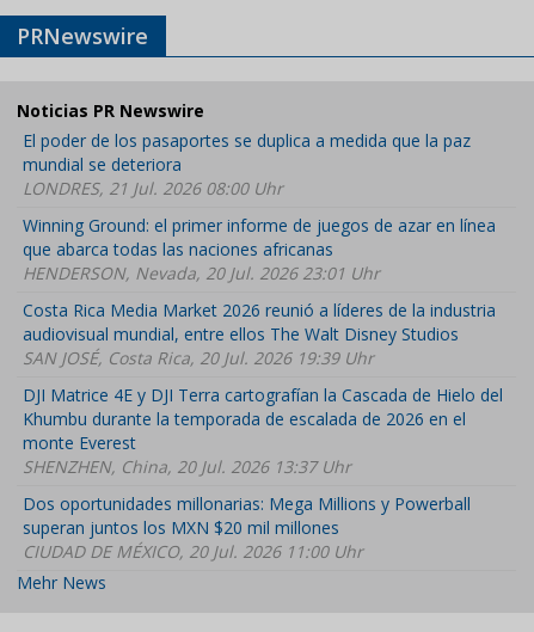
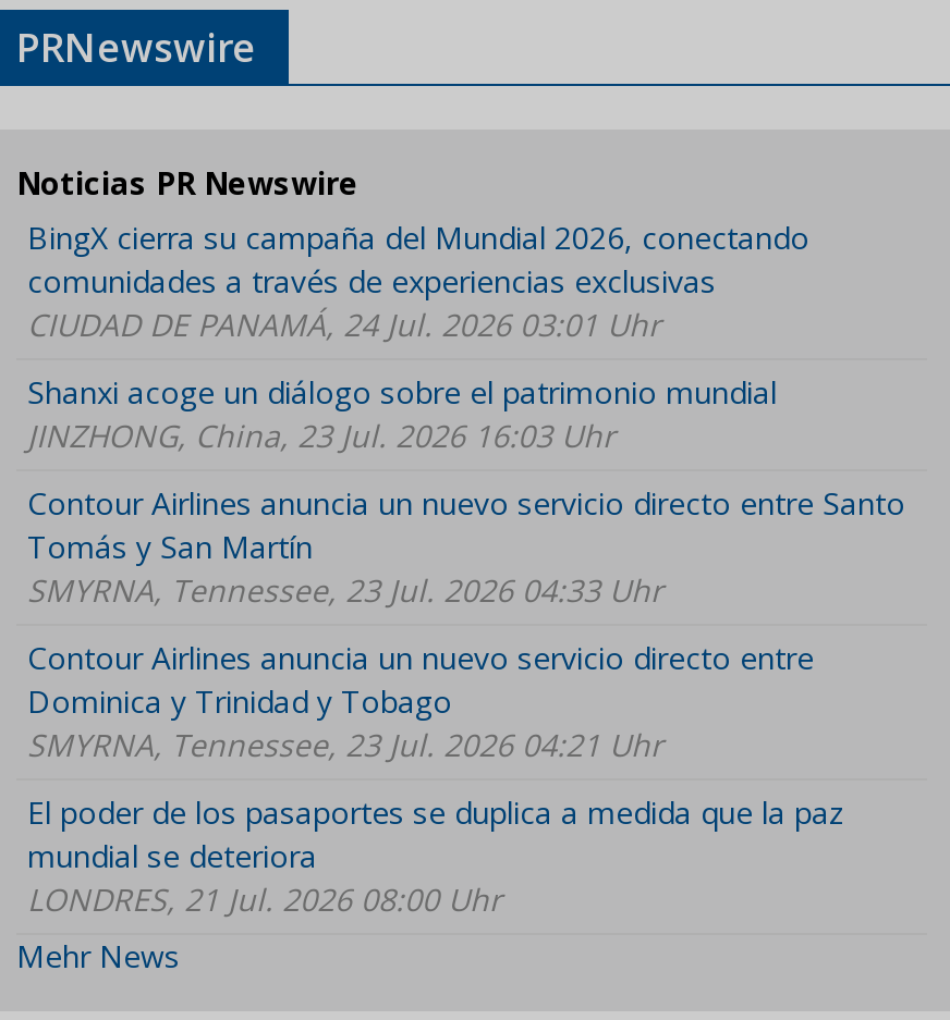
+ BingX cierra su campaña del Mundial 2026, conectando
+ comunidades a través de experiencias exclusivas
+ CIUDAD DE PANAMÁ, 24 Jul. 2026 03:01 Uhr
+ Shanxi acoge un diálogo sobre el patrimonio mundial
+ JINZHONG, China, 23 Jul. 2026 16:03 Uhr
+ Contour Airlines anuncia un nuevo servicio directo entre Santo
+ Tomás y San Martín
+ SMYRNA, Tennessee, 23 Jul. 2026 04:33 Uhr
+ Contour Airlines anuncia un nuevo servicio directo entre
+ Dominica y Trinidad y Tobago
+ SMYRNA, Tennessee, 23 Jul. 2026 04:21 Uhr

moved down: El poder de los pasaportes se duplica a medida que la paz | mundial se deteriora | LONDRES, 21 Jul. 2026 08:00 Uhr

- Winning Ground: el primer informe de juegos de azar en línea
- que abarca todas las naciones africanas
- HENDERSON, Nevada, 20 Jul. 2026 23:01 Uhr
- Costa Rica Media Market 2026 reunió a líderes de la industria
- audiovisual mundial, entre ellos The Walt Disney Studios
- SAN JOSÉ, Costa Rica, 20 Jul. 2026 19:39 Uhr
- DJI Matrice 4E y DJI Terra cartografían la Cascada de Hielo del
- Khumbu durante la temporada de escalada de 2026 en el
- monte Everest
- SHENZHEN, China, 20 Jul. 2026 13:37 Uhr
- Dos oportunidades millonarias: Mega Millions y Powerball
- superan juntos los MXN $20 mil millones
- CIUDAD DE MÉXICO, 20 Jul. 2026 11:00 Uhr
